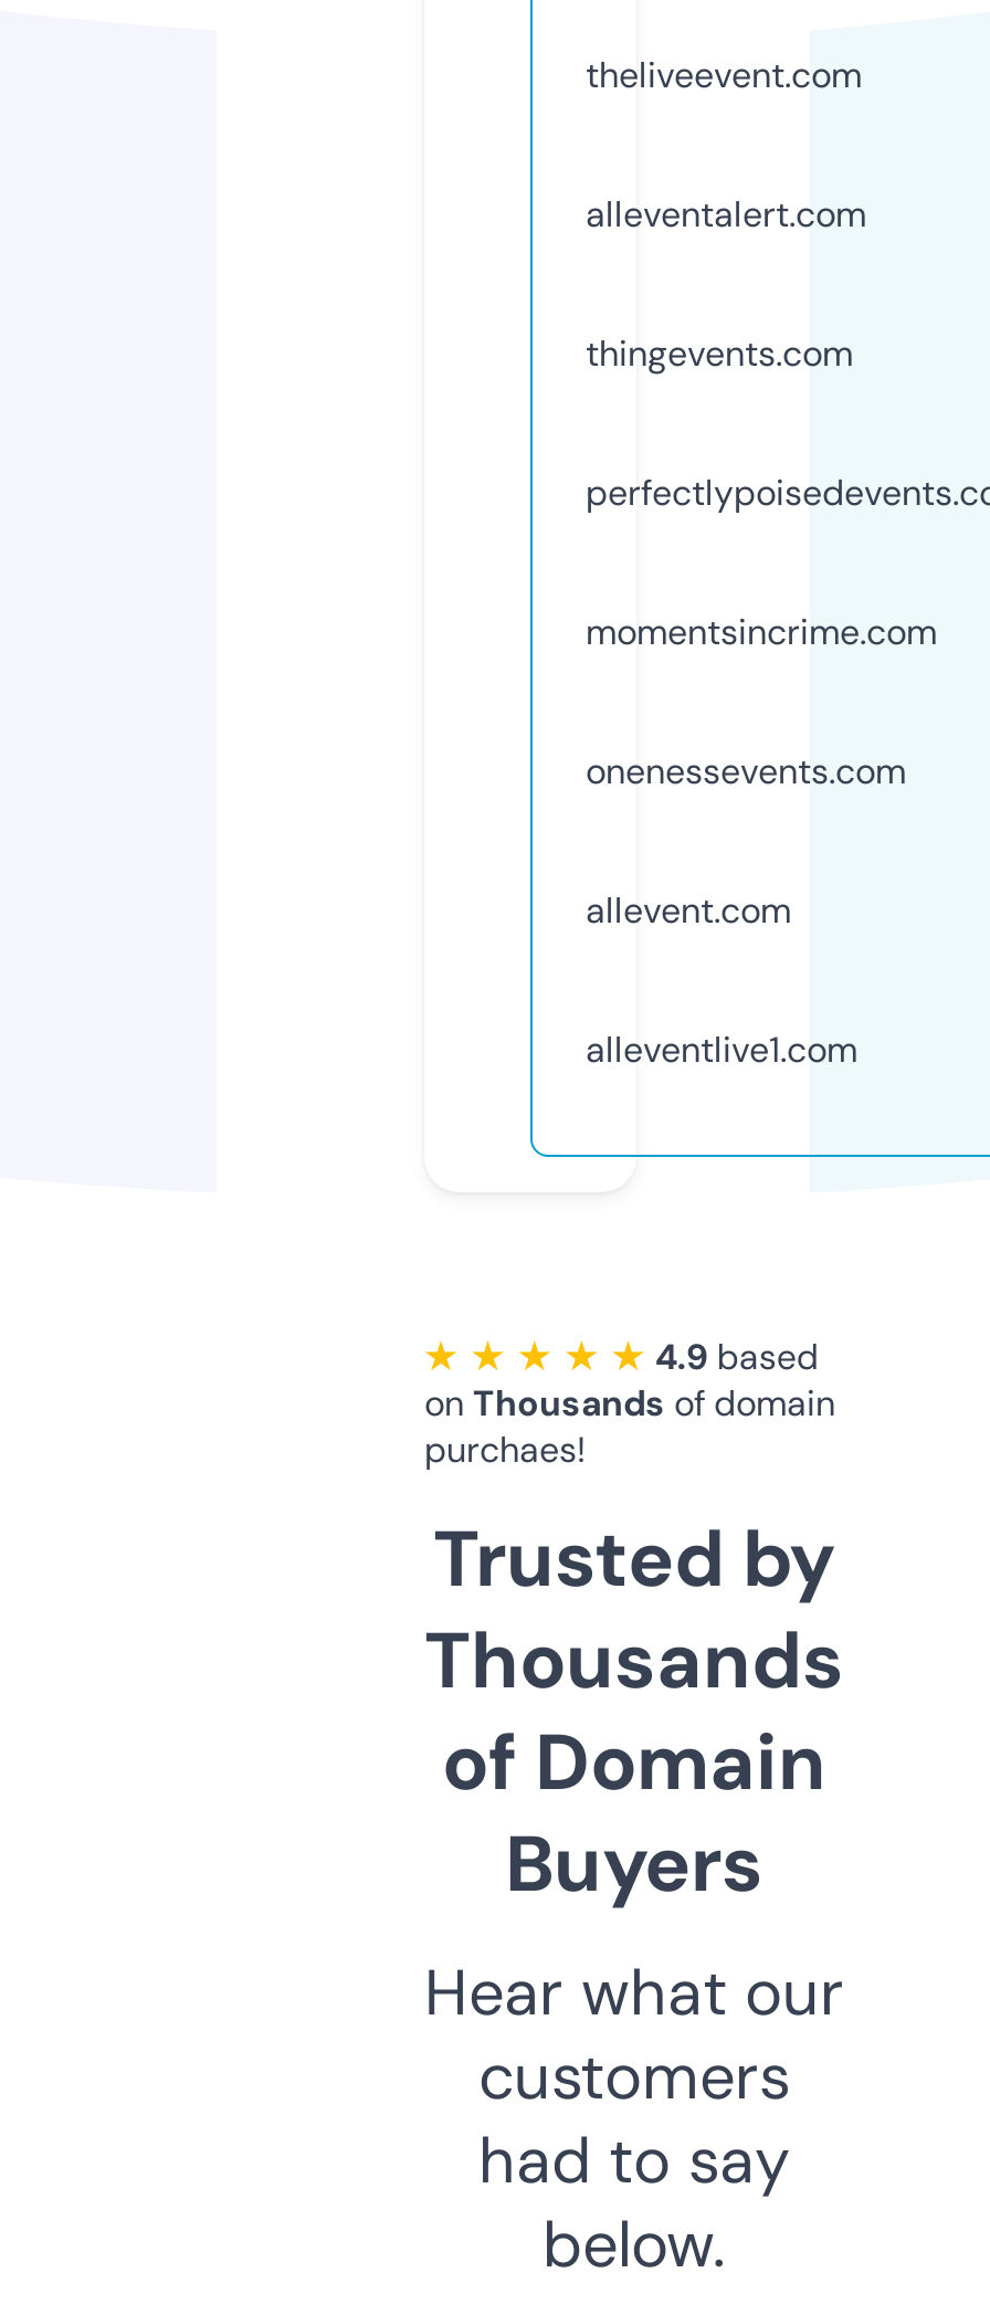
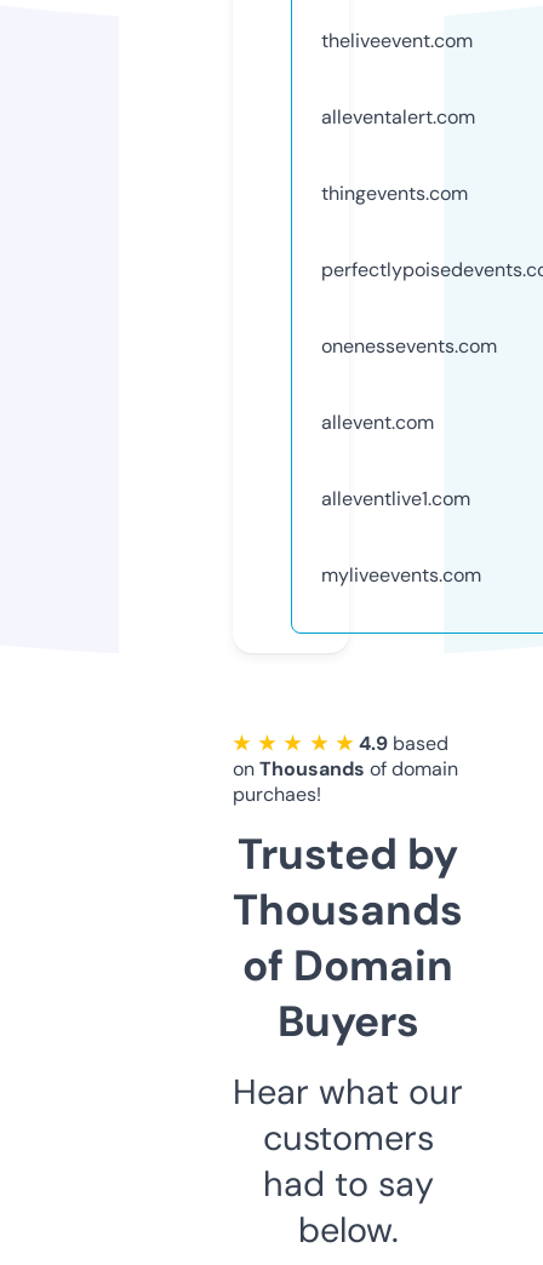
- momentsincrime.com

moved up: onenessevents.com | allevent.com

+ myliveevents.com
